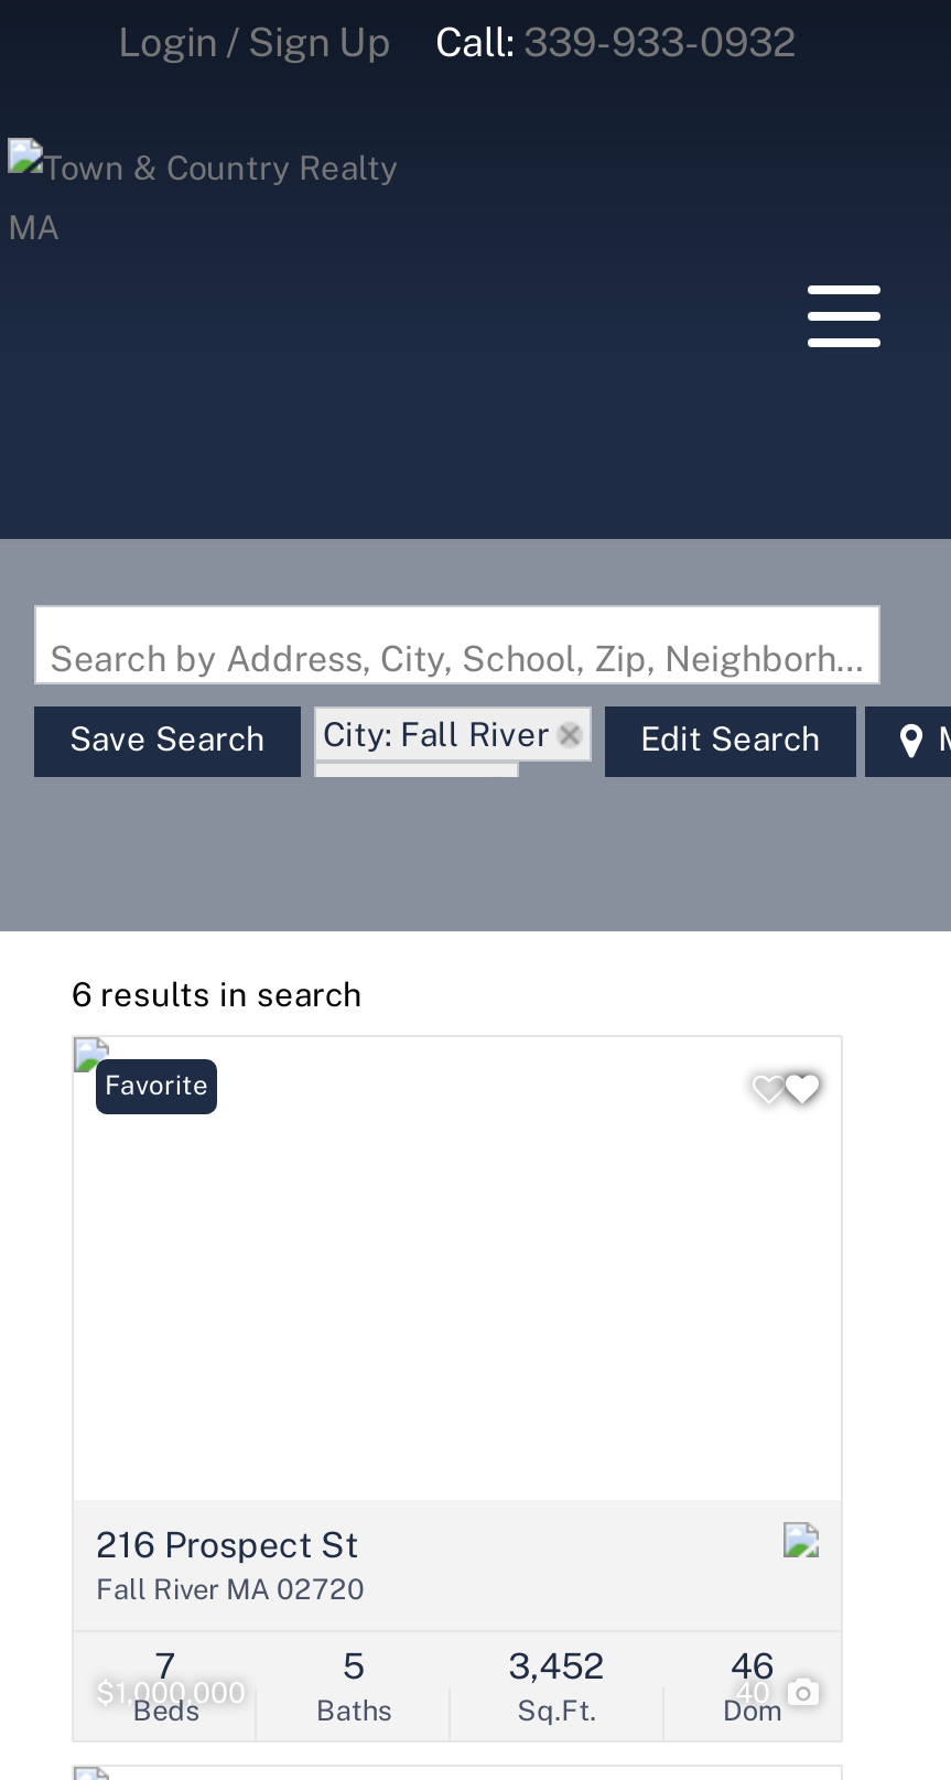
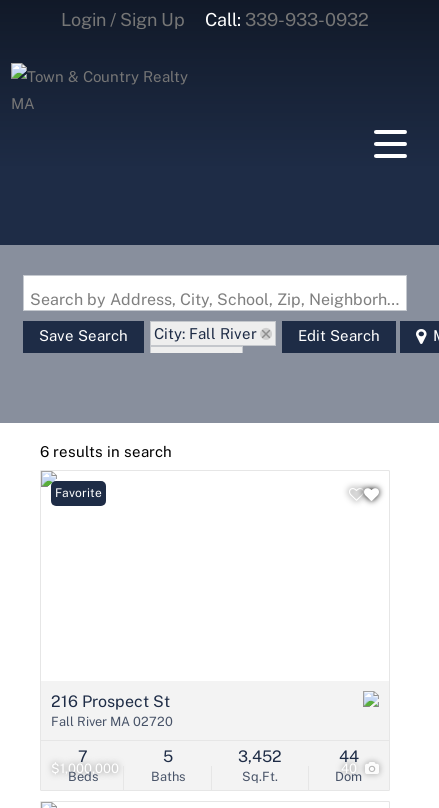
- 46
+ 44
